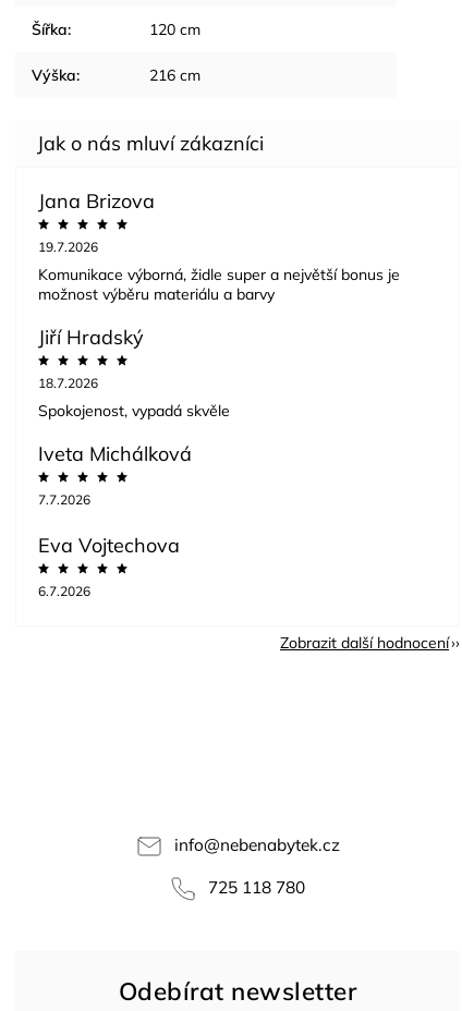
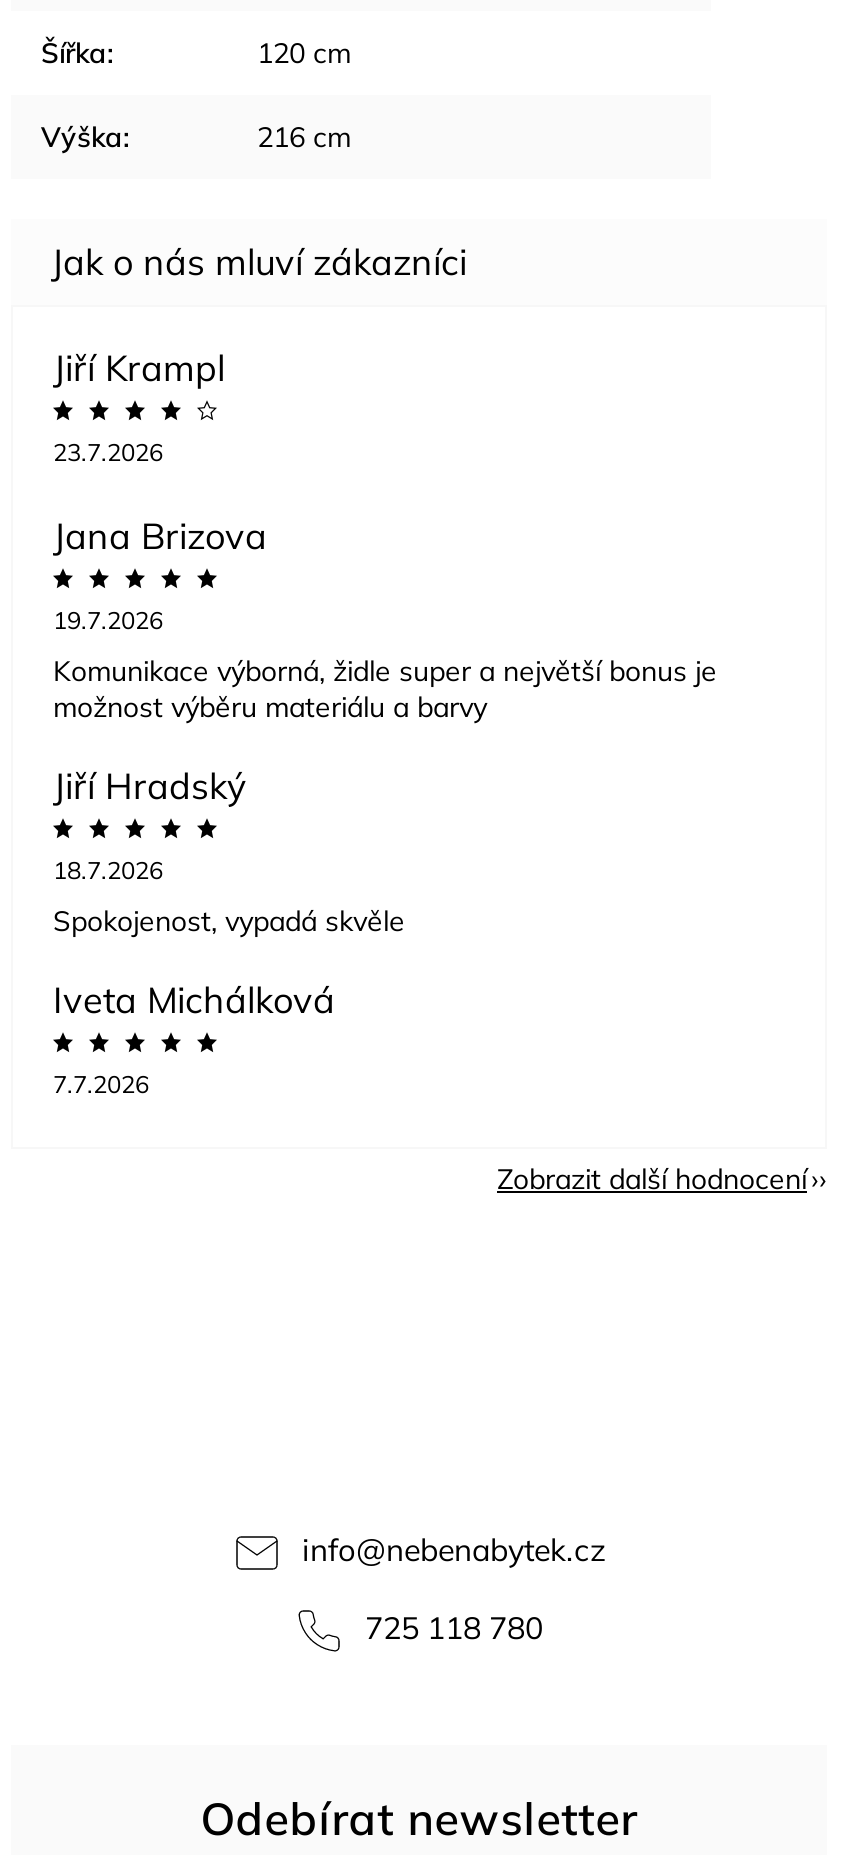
+ Jiří Krampl
+ 23.7.2026

moved down: Jana Brizova | 19.7.2026 | Komunikace výborná, židle super a největší bonus je | ... | Iveta Michálková | 7.7.2026

- Eva Vojtechova
- 6.7.2026
